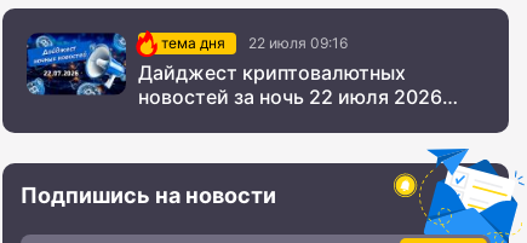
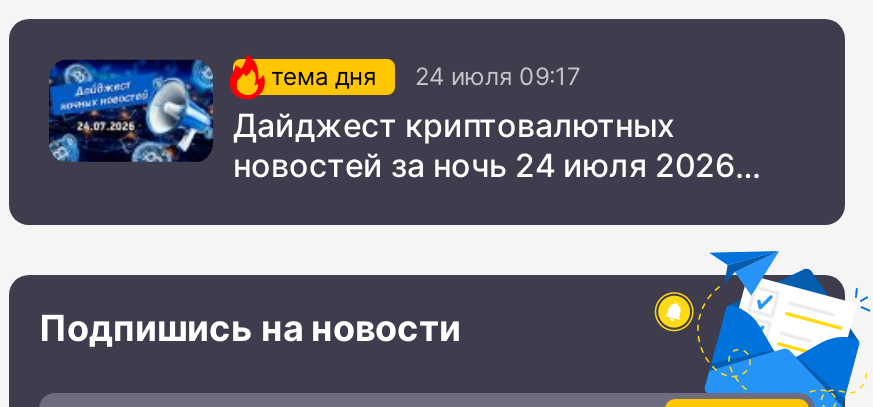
- тема дня 22 июля 09:16
+ тема дня 24 июля 09:17

- новостей за ночь 22 июля 2026
+ новостей за ночь 24 июля 2026
